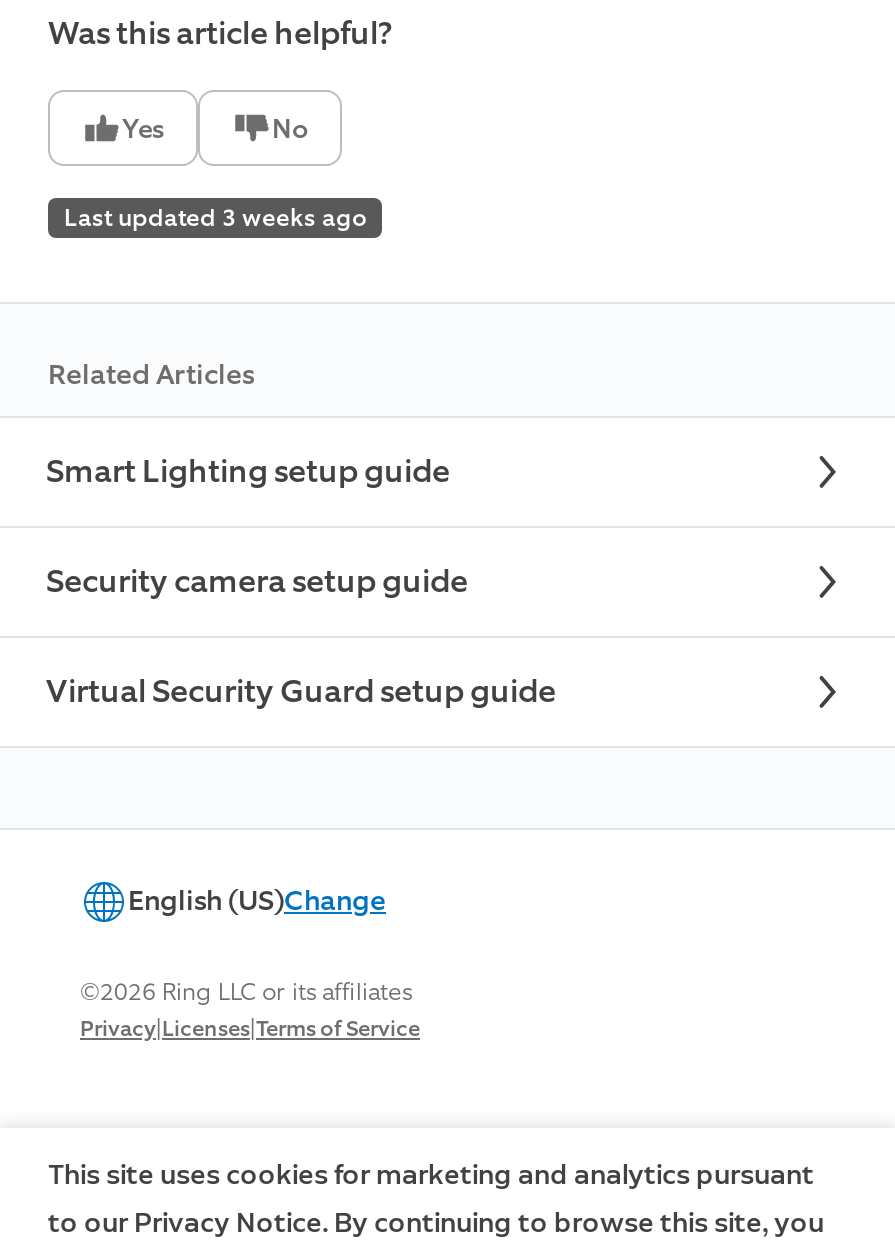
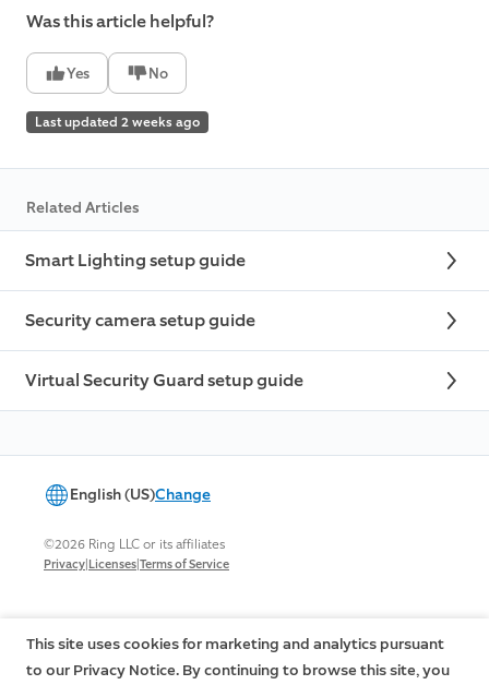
- Last updated 3 weeks ago
+ Last updated 2 weeks ago
